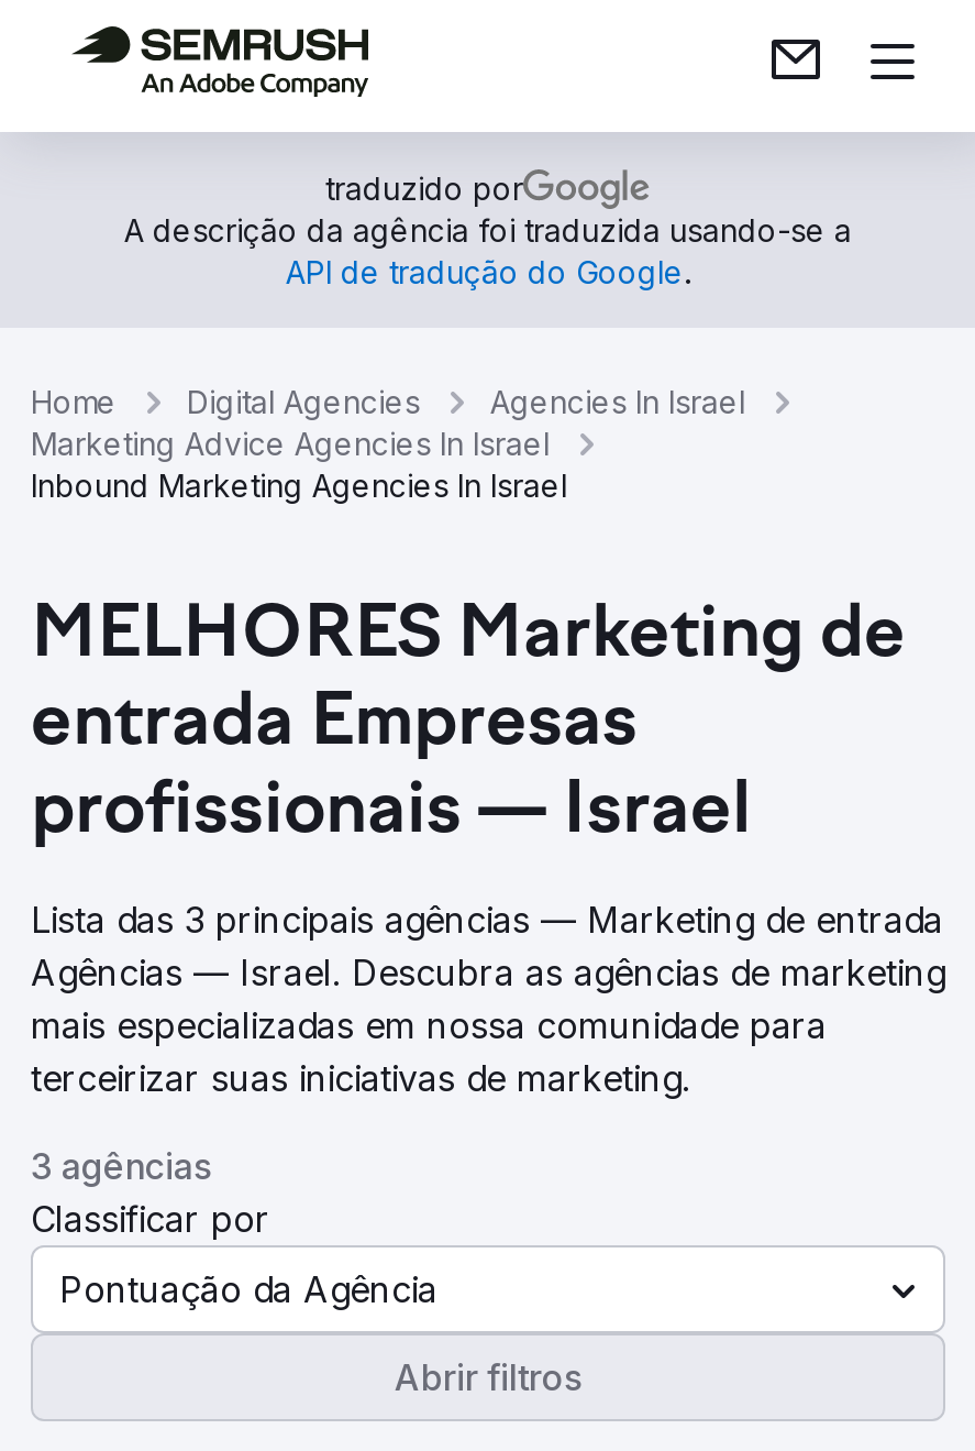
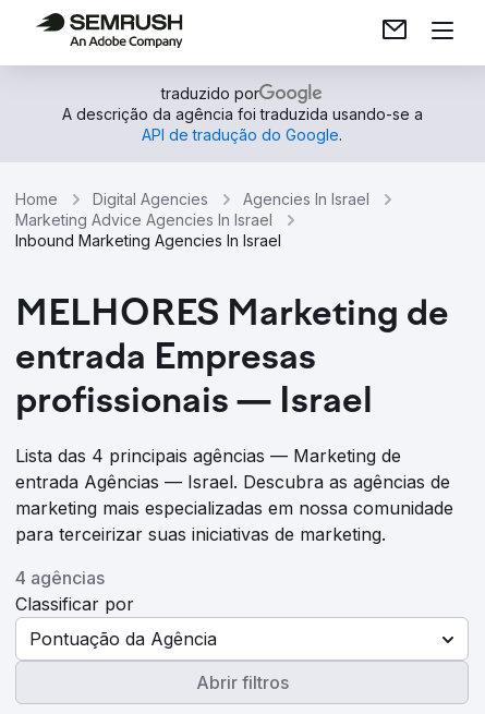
- Lista das 3 principais agências — Marketing de entrada
- Agências — Israel. Descubra as agências de marketing
- mais especializadas em nossa comunidade para
- terceirizar suas iniciativas de marketing.
+ Lista das 4 principais agências — Marketing de
+ entrada Agências — Israel. Descubra as agências de
+ marketing mais especializadas em nossa comunidade
+ para terceirizar suas iniciativas de marketing.

- 3 agências
+ 4 agências
